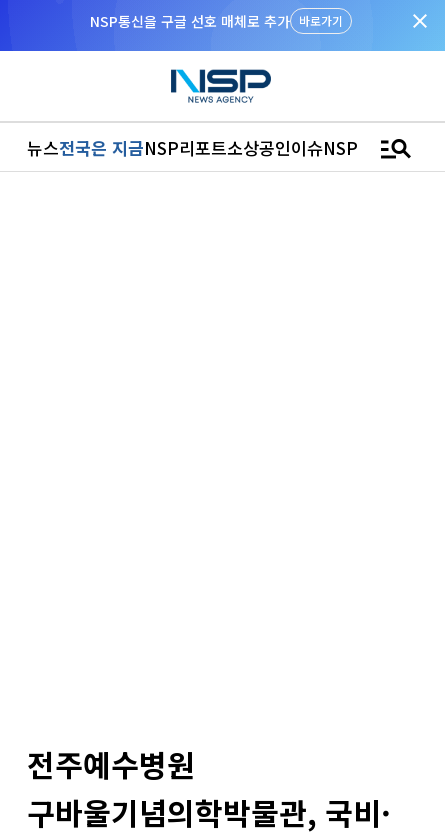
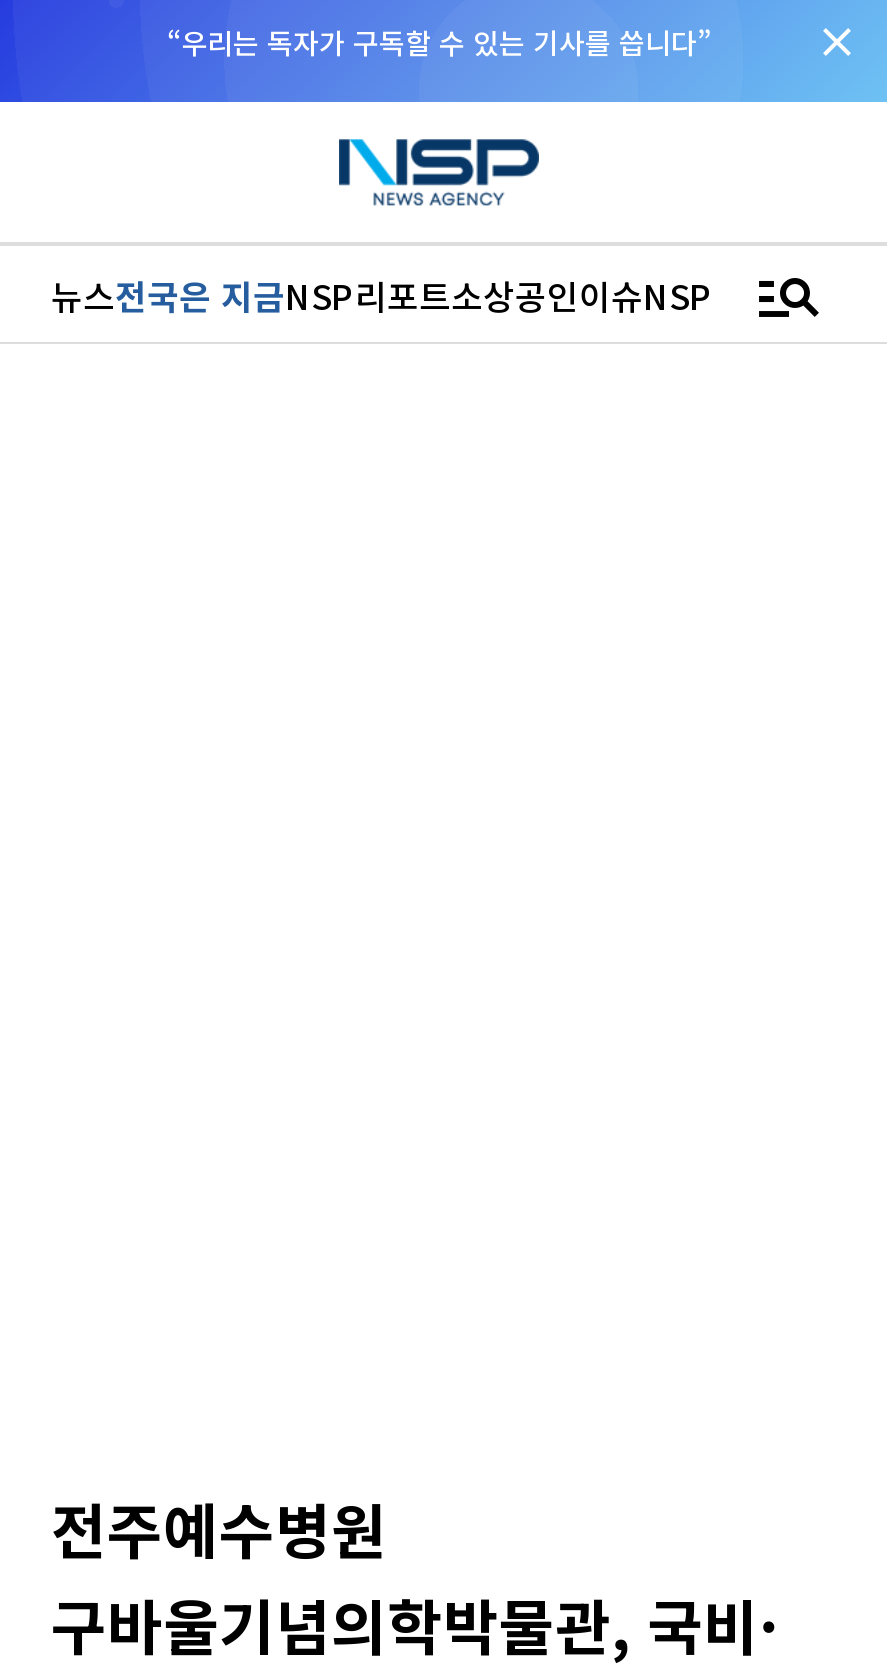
- NSP통신을 구글 선호 매체로 추가 바로가기
+ “우리는 독자가 구독할 수 있는 기사를 씁니다”
